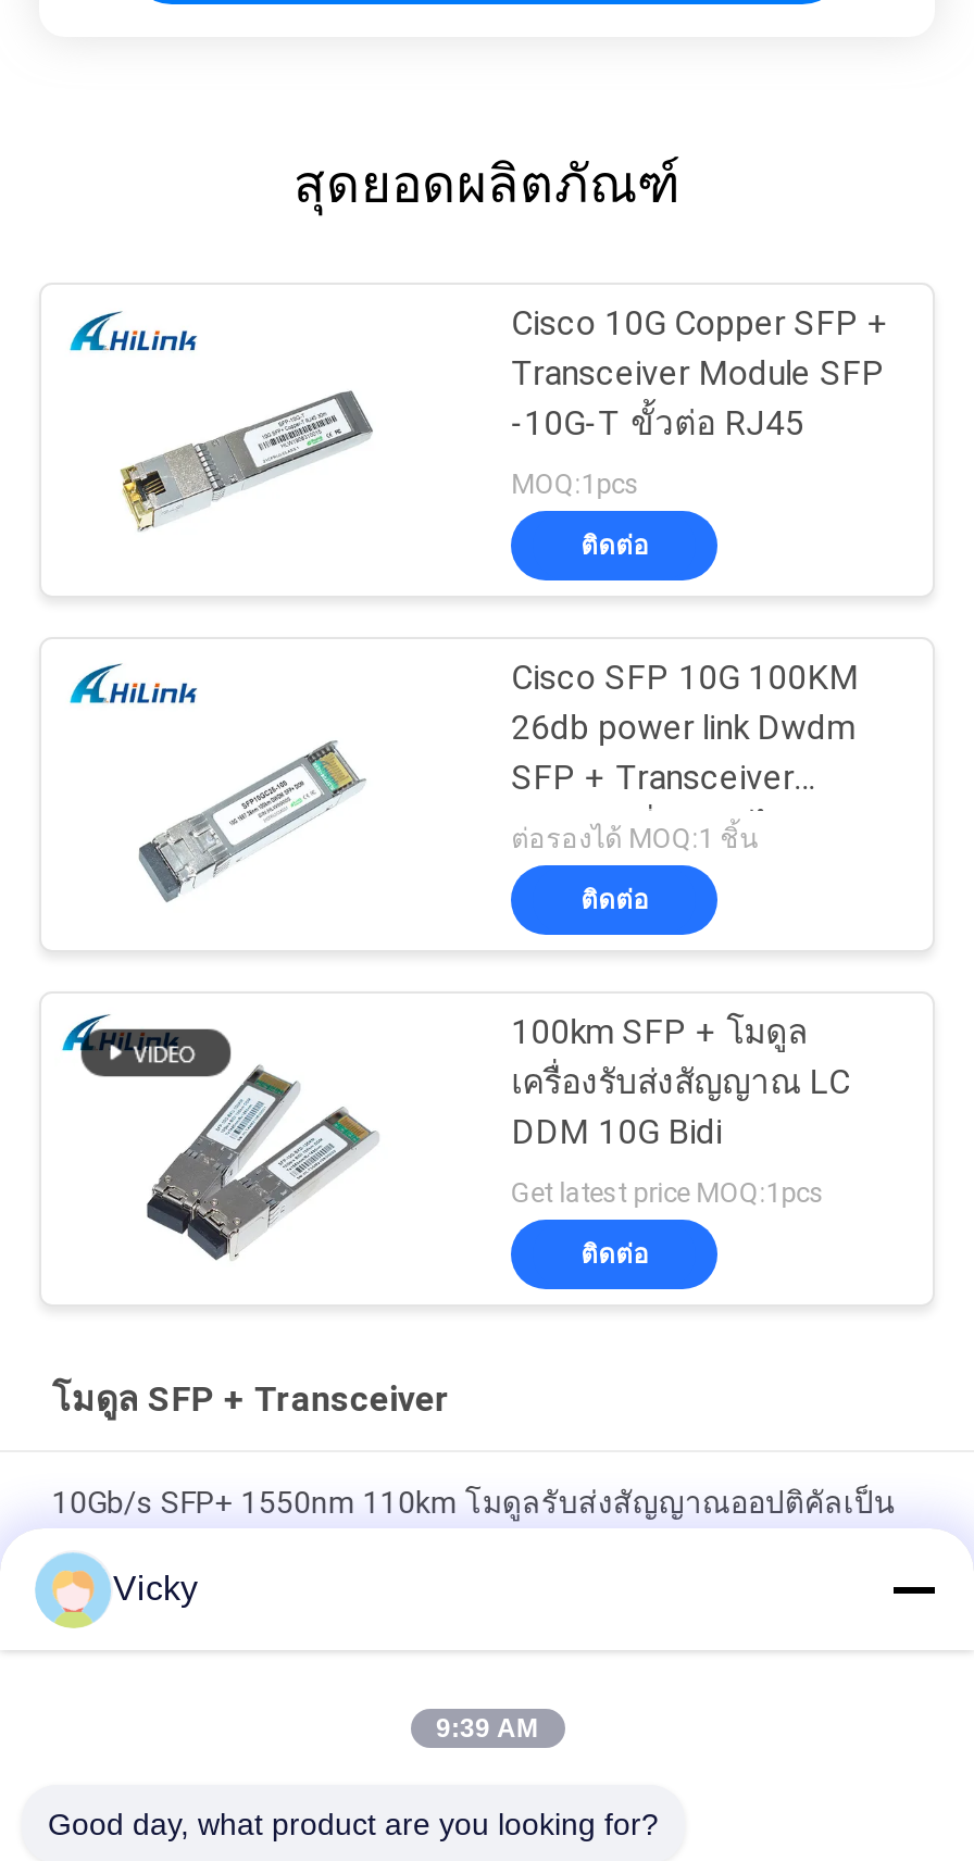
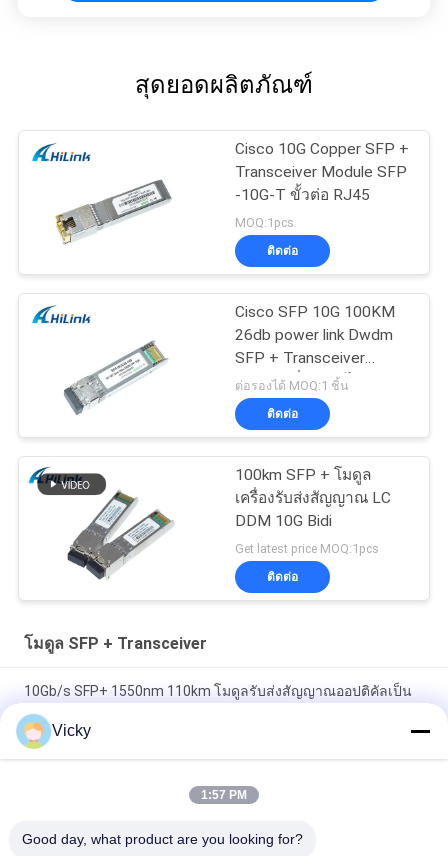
- 9:39 AM
+ 1:57 PM
